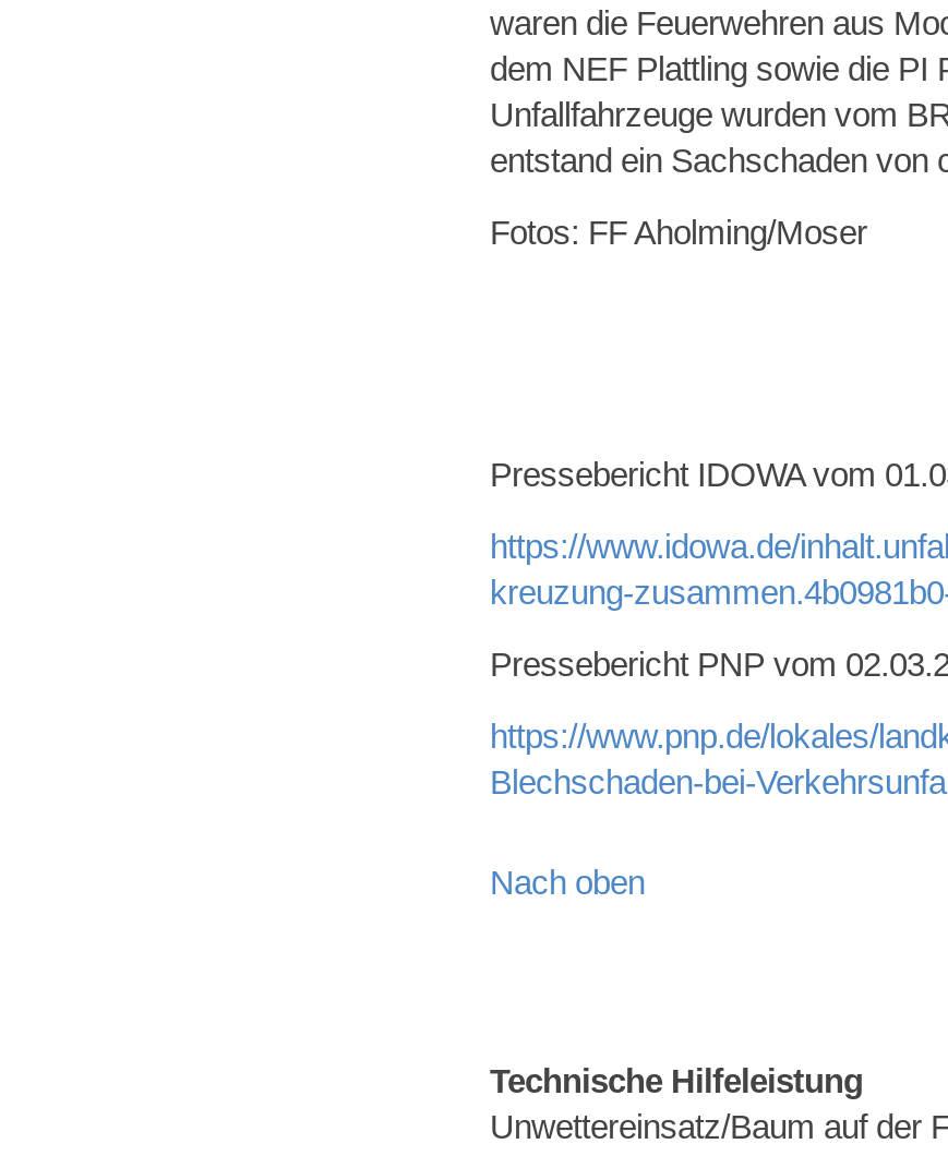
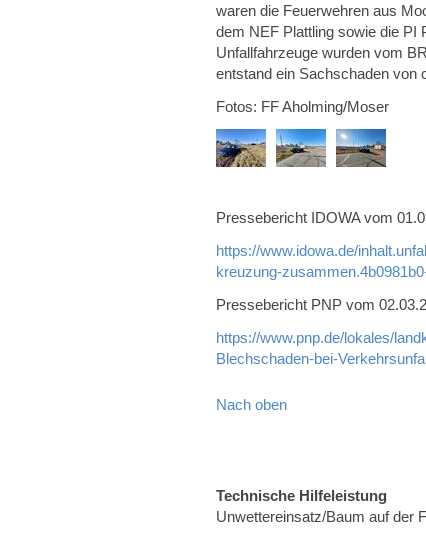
+ [image]

+ [image]

+ [image]
